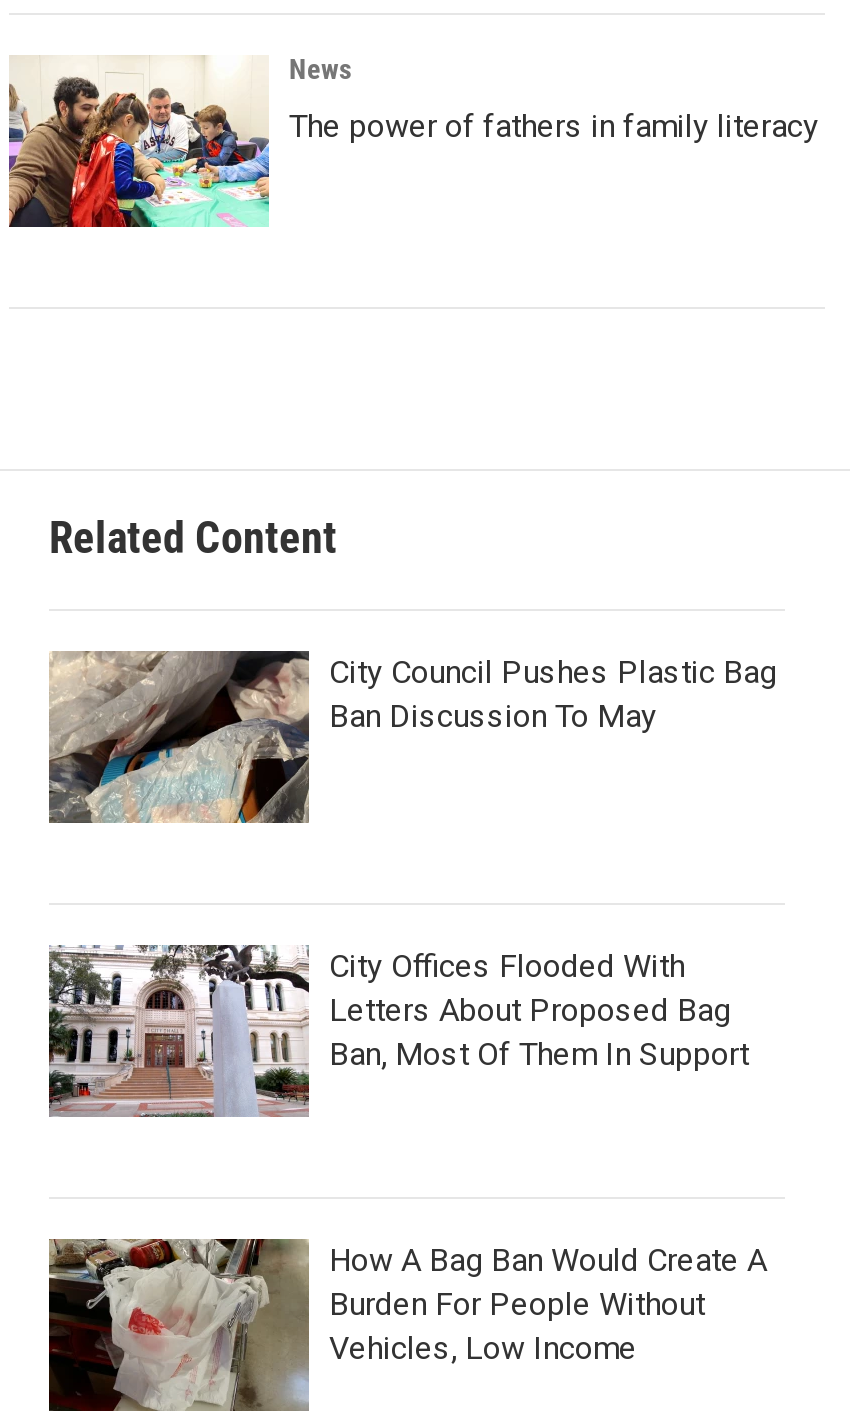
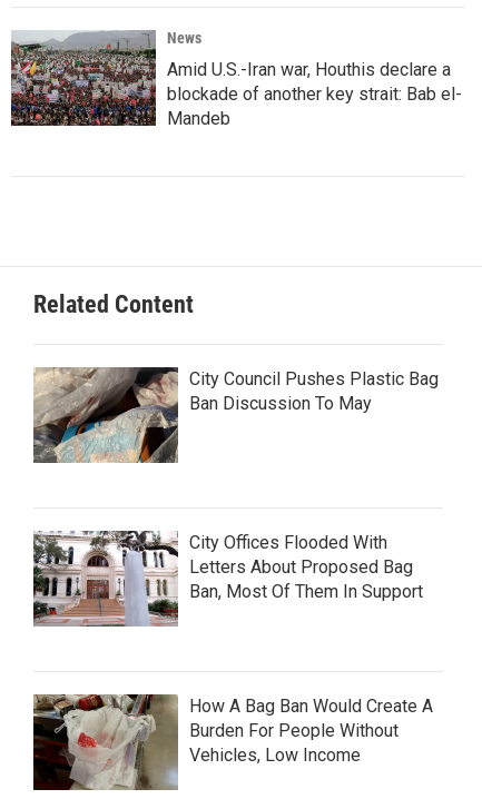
- [image]
- The power of fathers in family literacy
+ [image]
+ Amid U.S.-Iran war, Houthis declare a
+ blockade of another key strait: Bab el-
+ Mandeb
